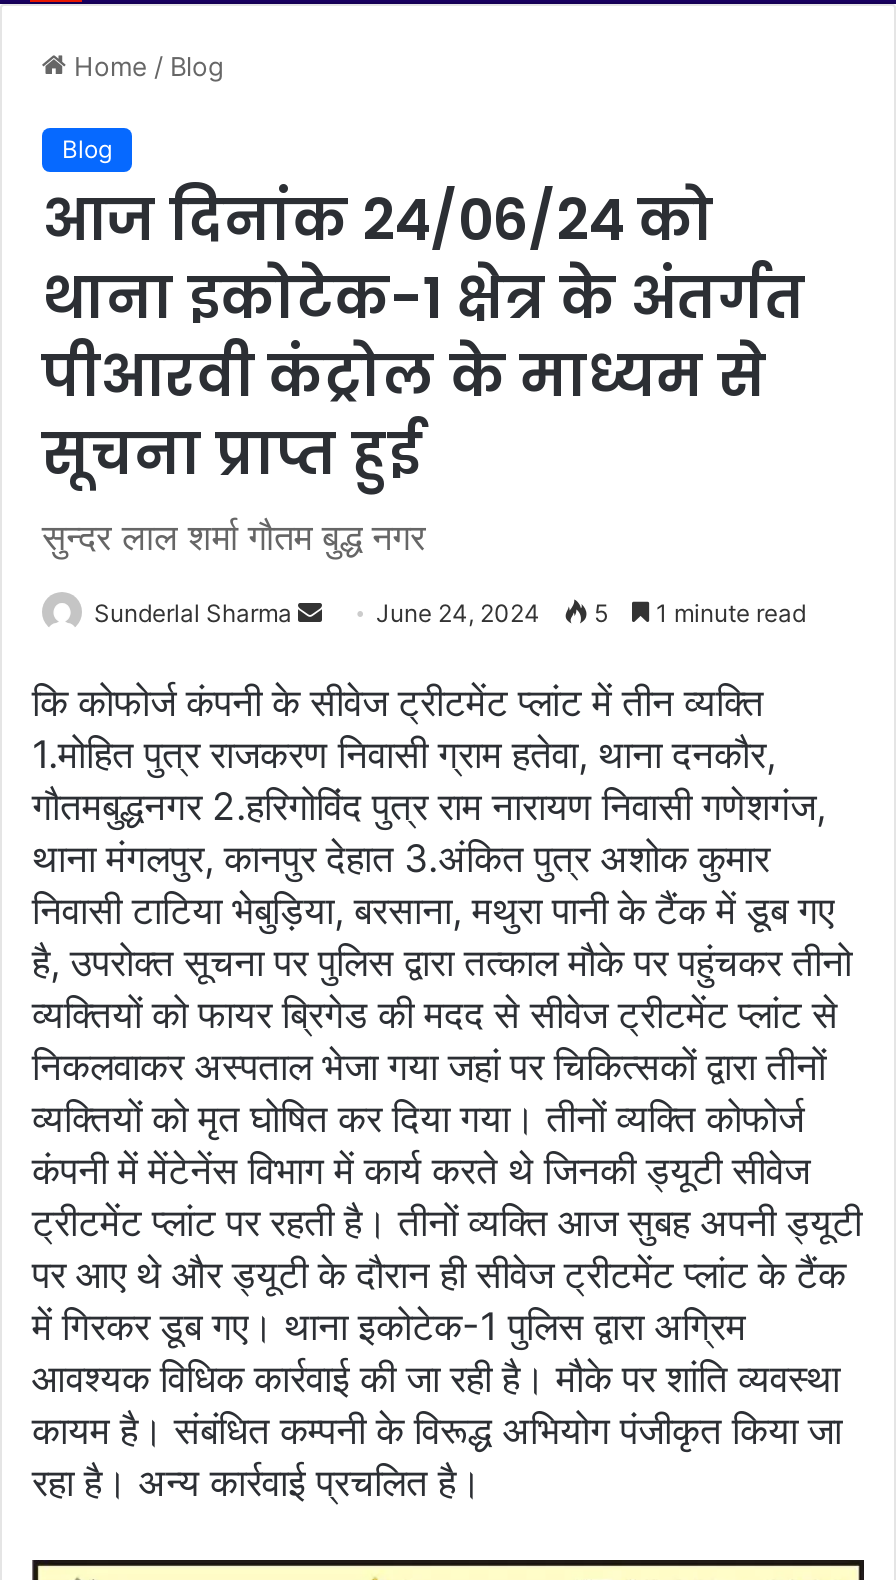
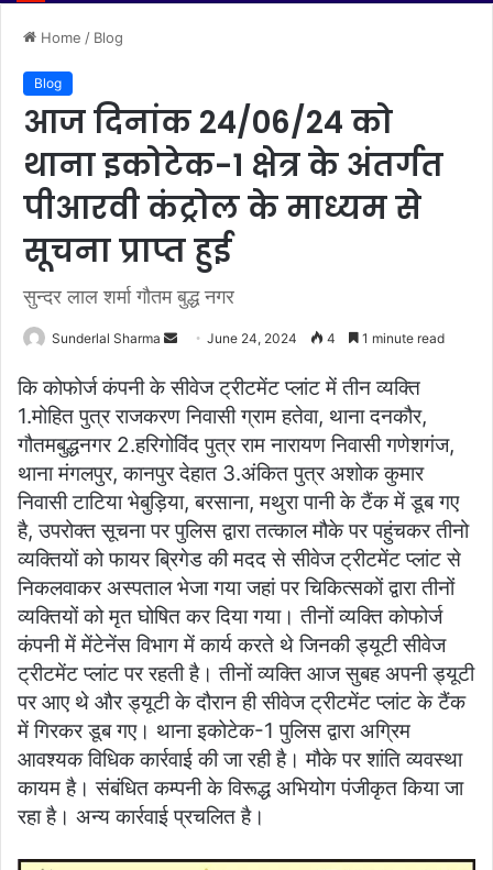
- 5
+ 4
